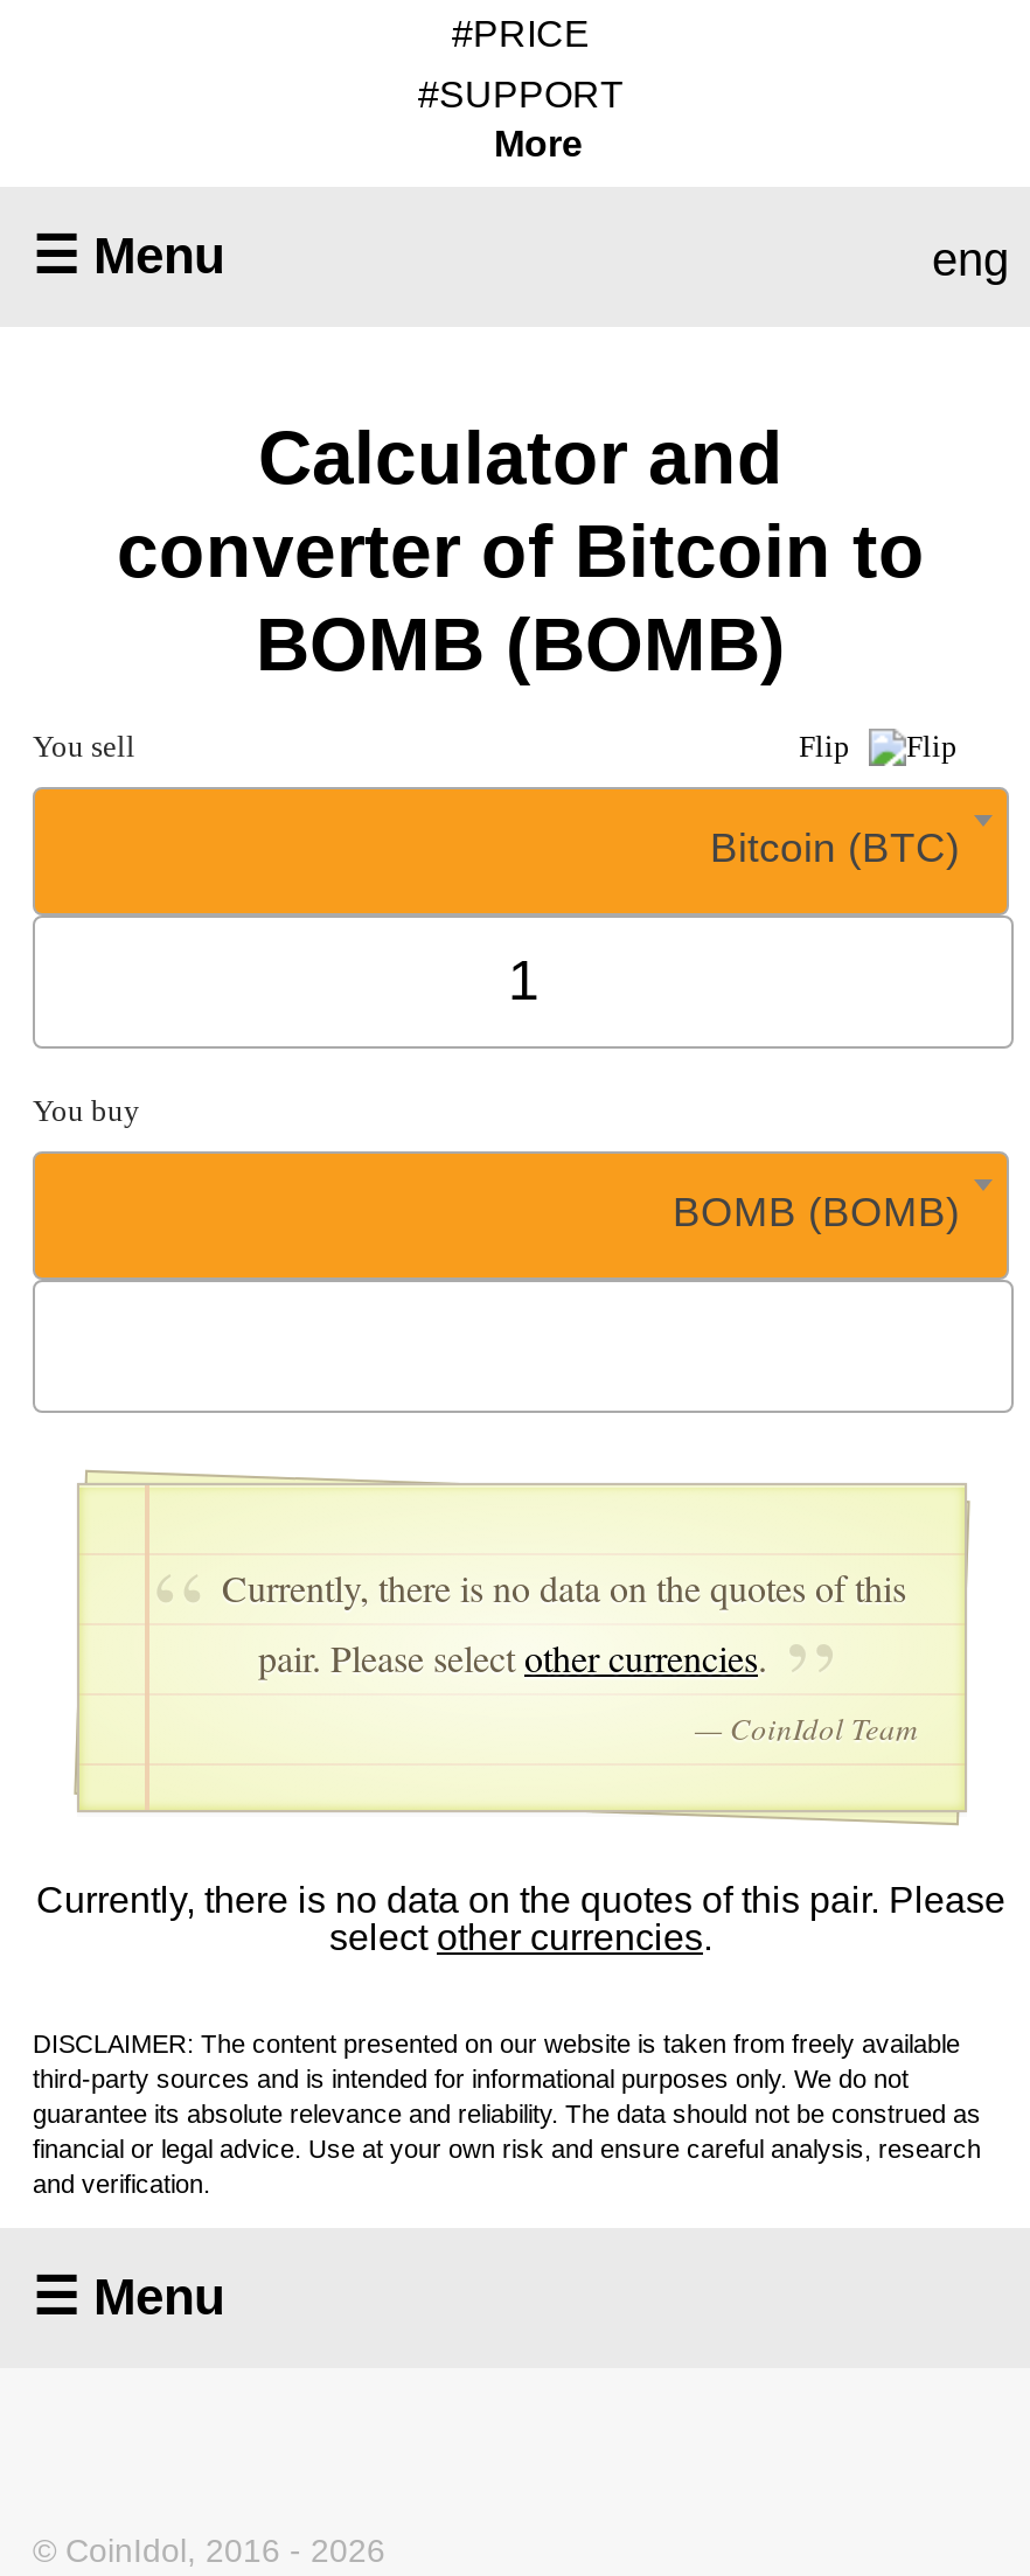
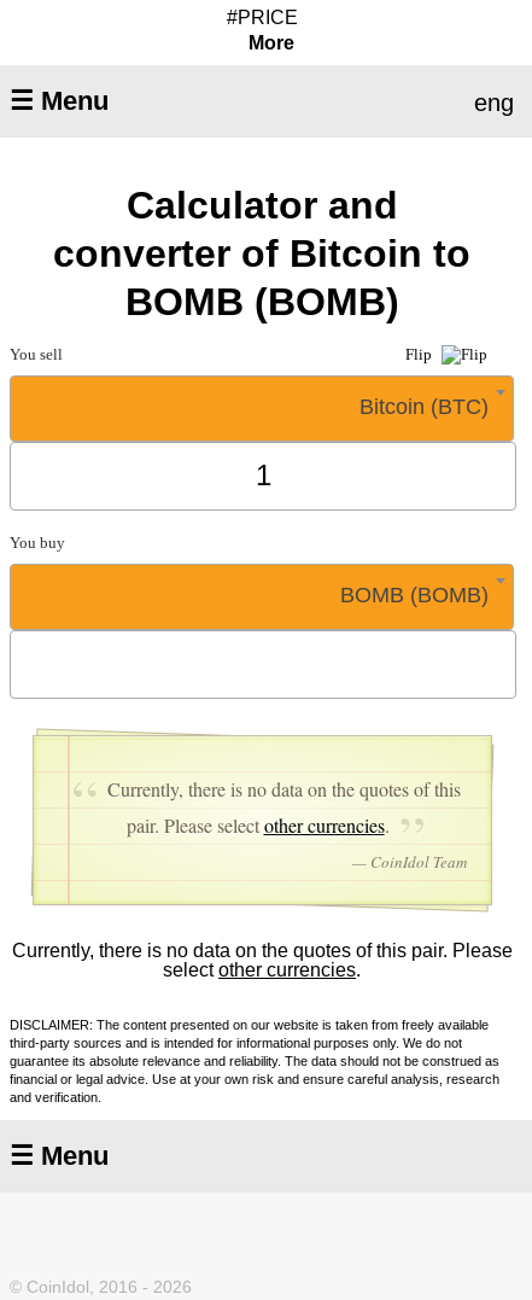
- #SUPPORT
